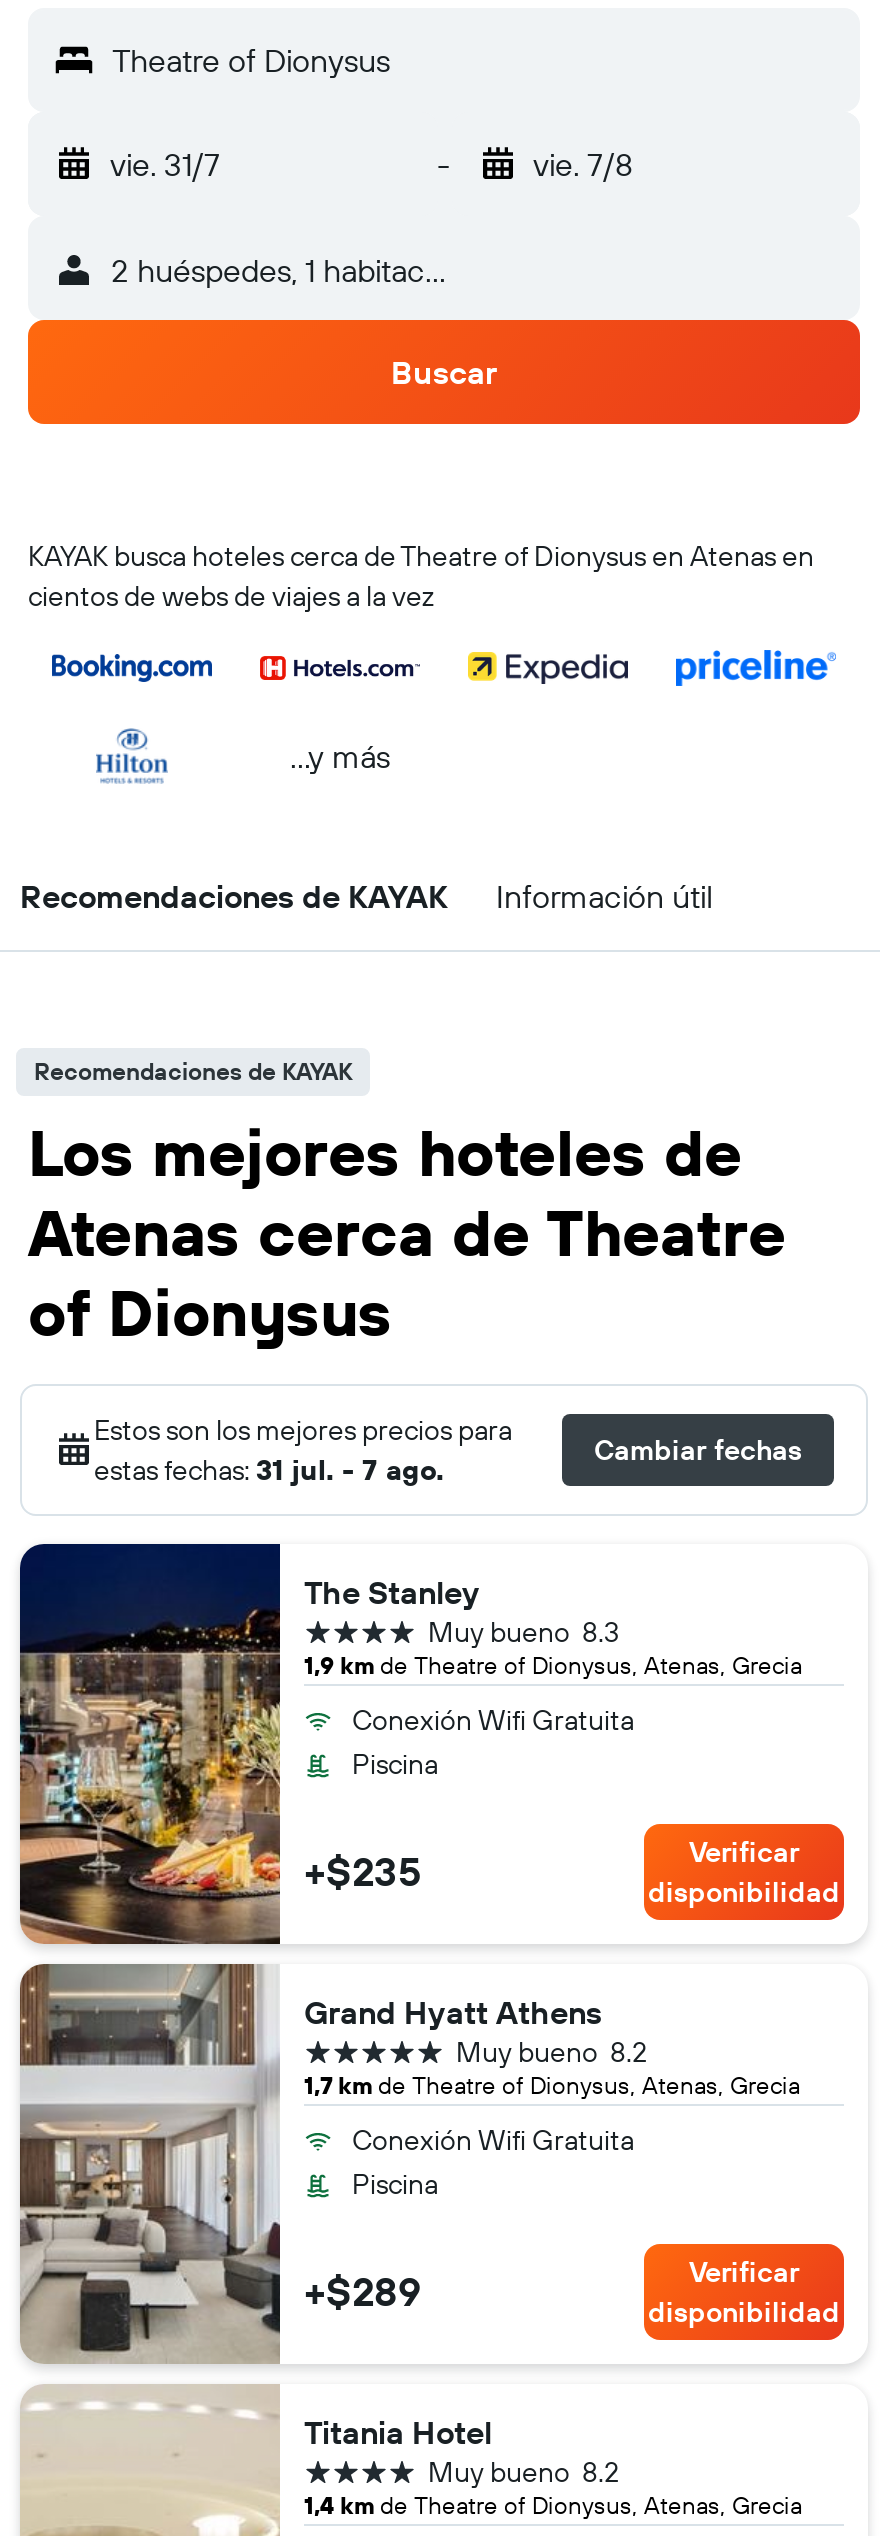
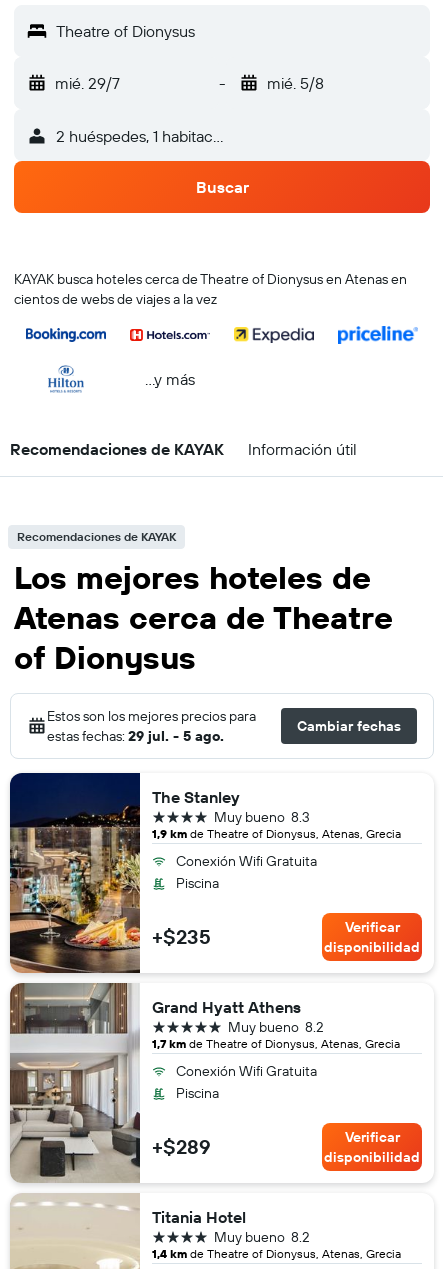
- vie. 31/7
+ mié. 29/7

- vie. 7/8
+ mié. 5/8

- estas fechas: 31 jul. - 7 ago.
+ estas fechas: 29 jul. - 5 ago.
